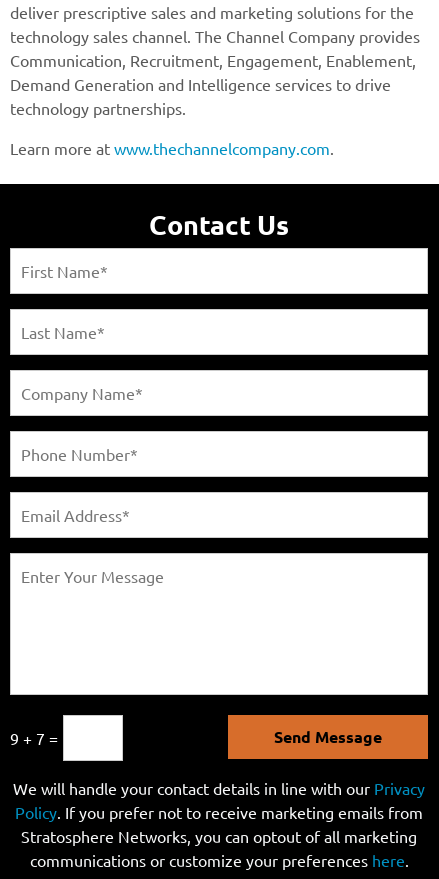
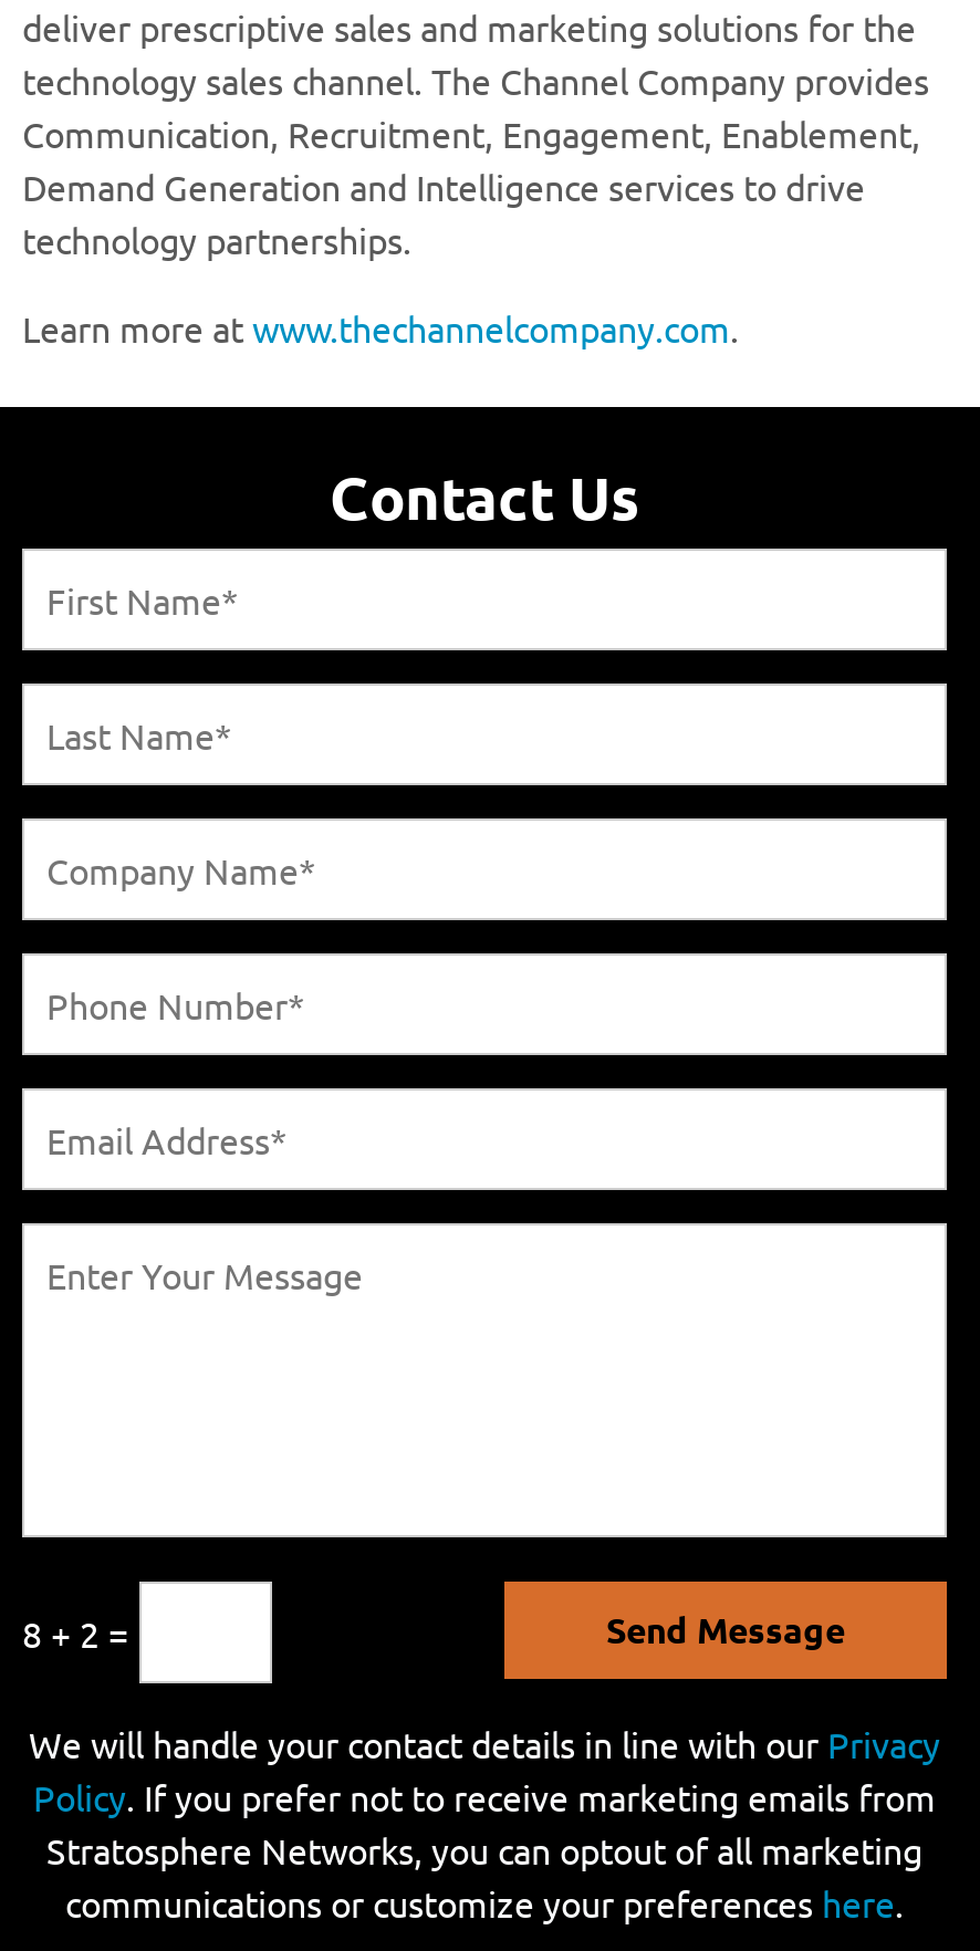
- 9 + 7 =
+ 8 + 2 =
